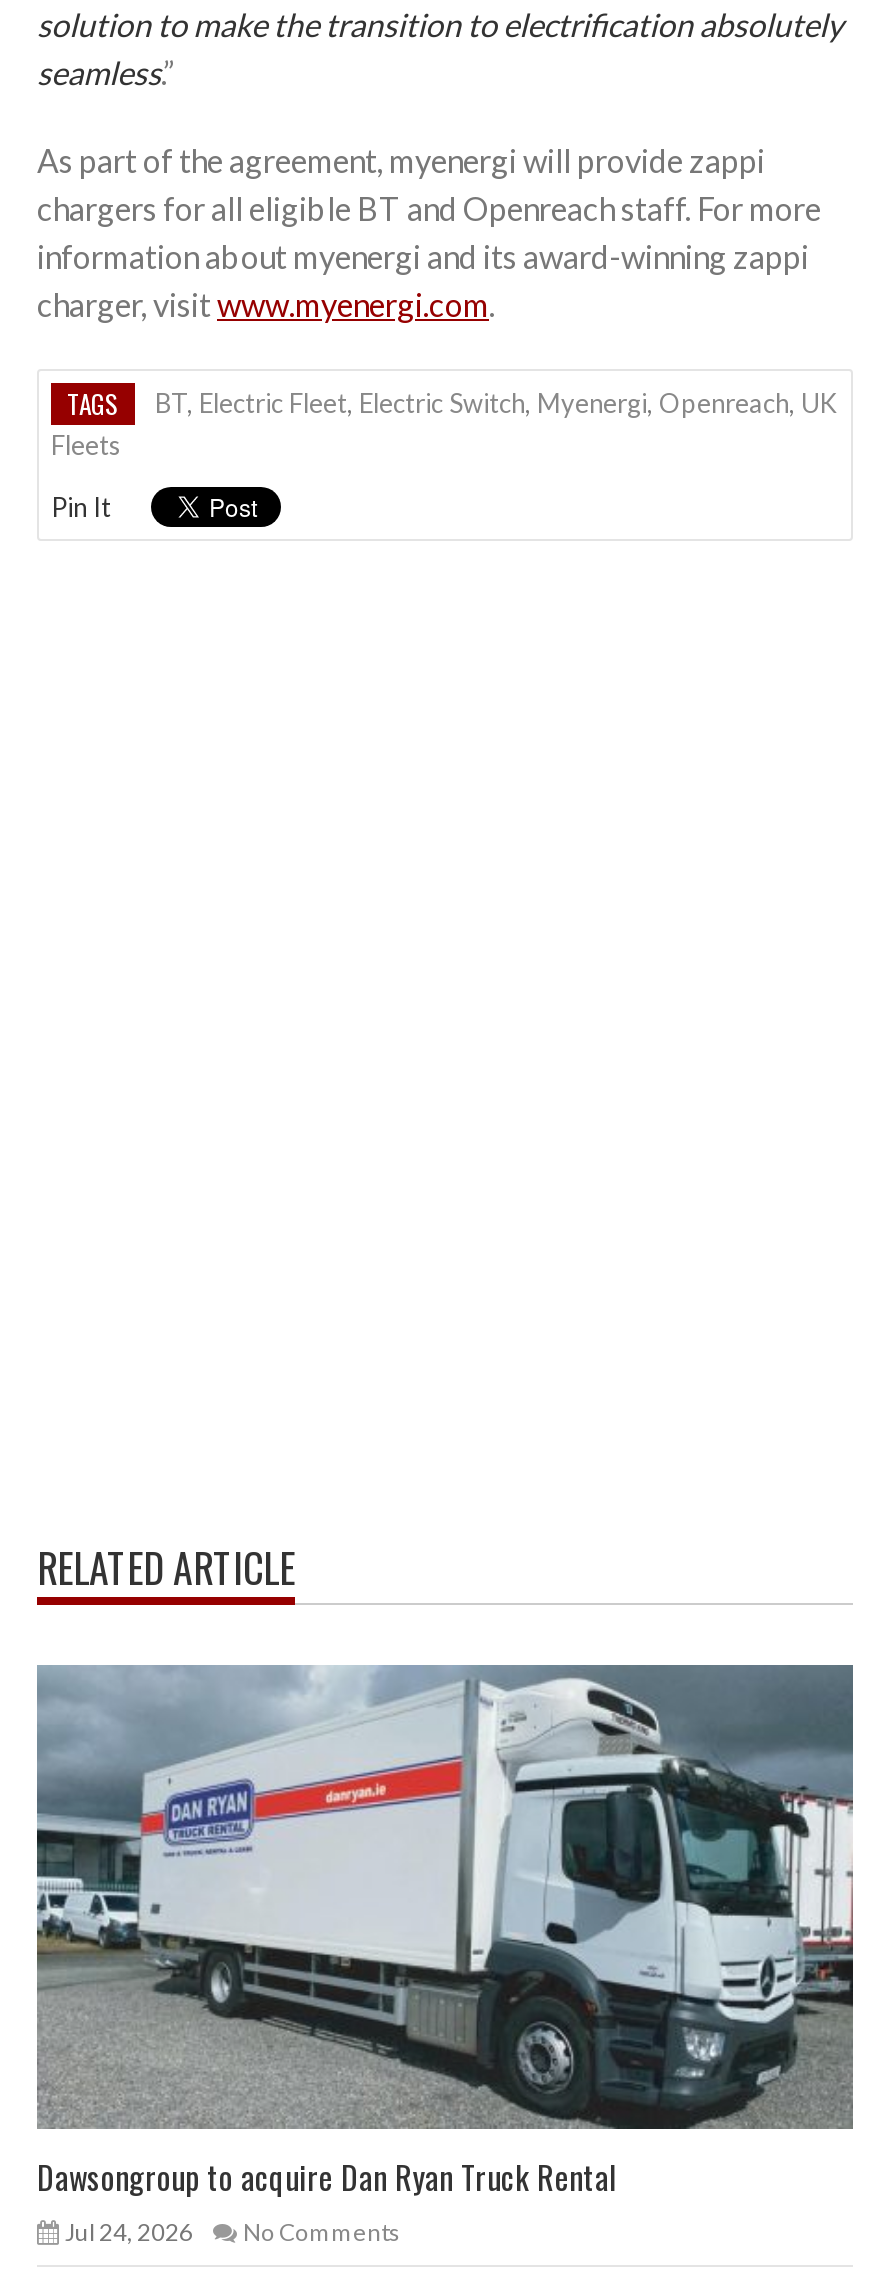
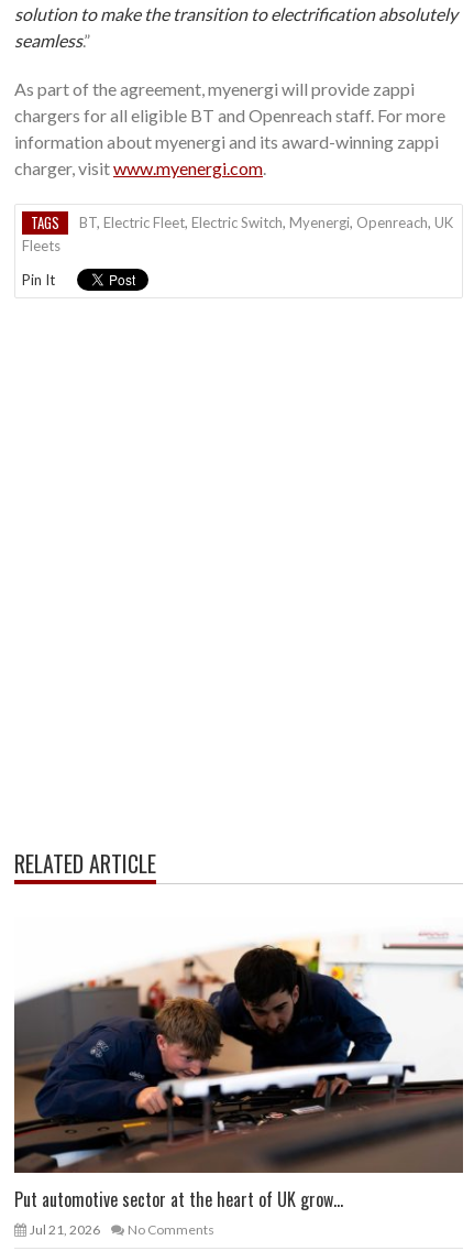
- [image]
- Dawsongroup to acquire Dan Ryan Truck Rental
- Jul 24, 2026
+ [image]
+ Put automotive sector at the heart of UK grow...
+ Jul 21, 2026
